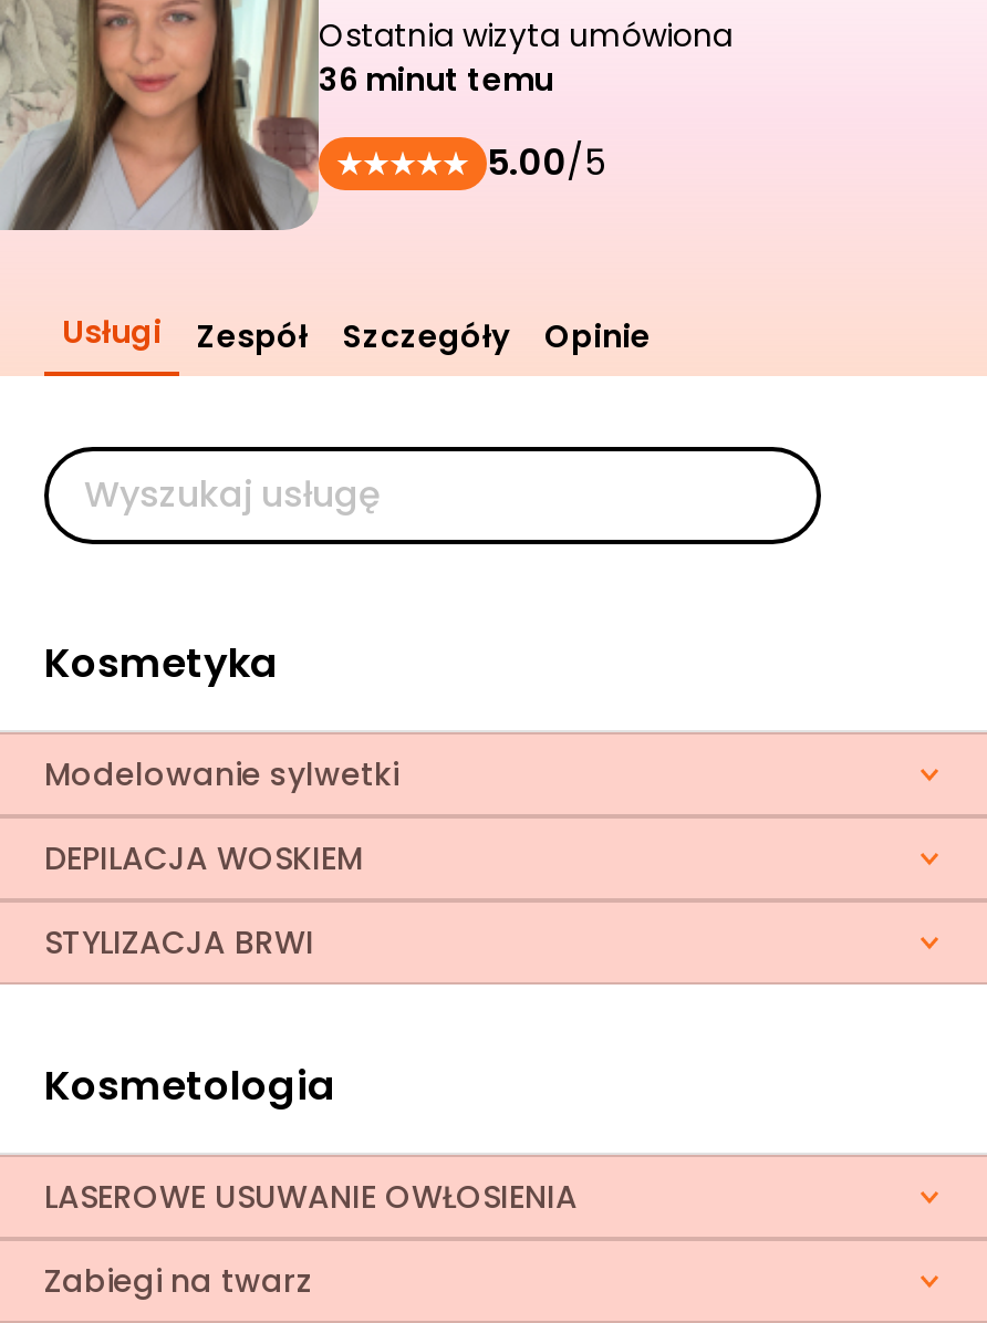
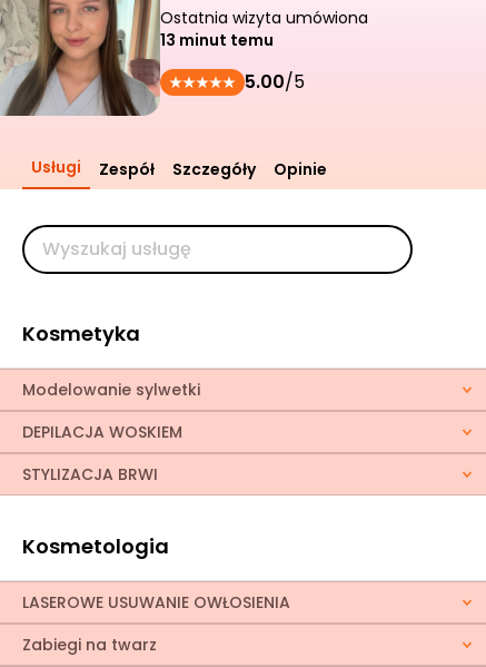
- 36 minut temu
+ 13 minut temu
